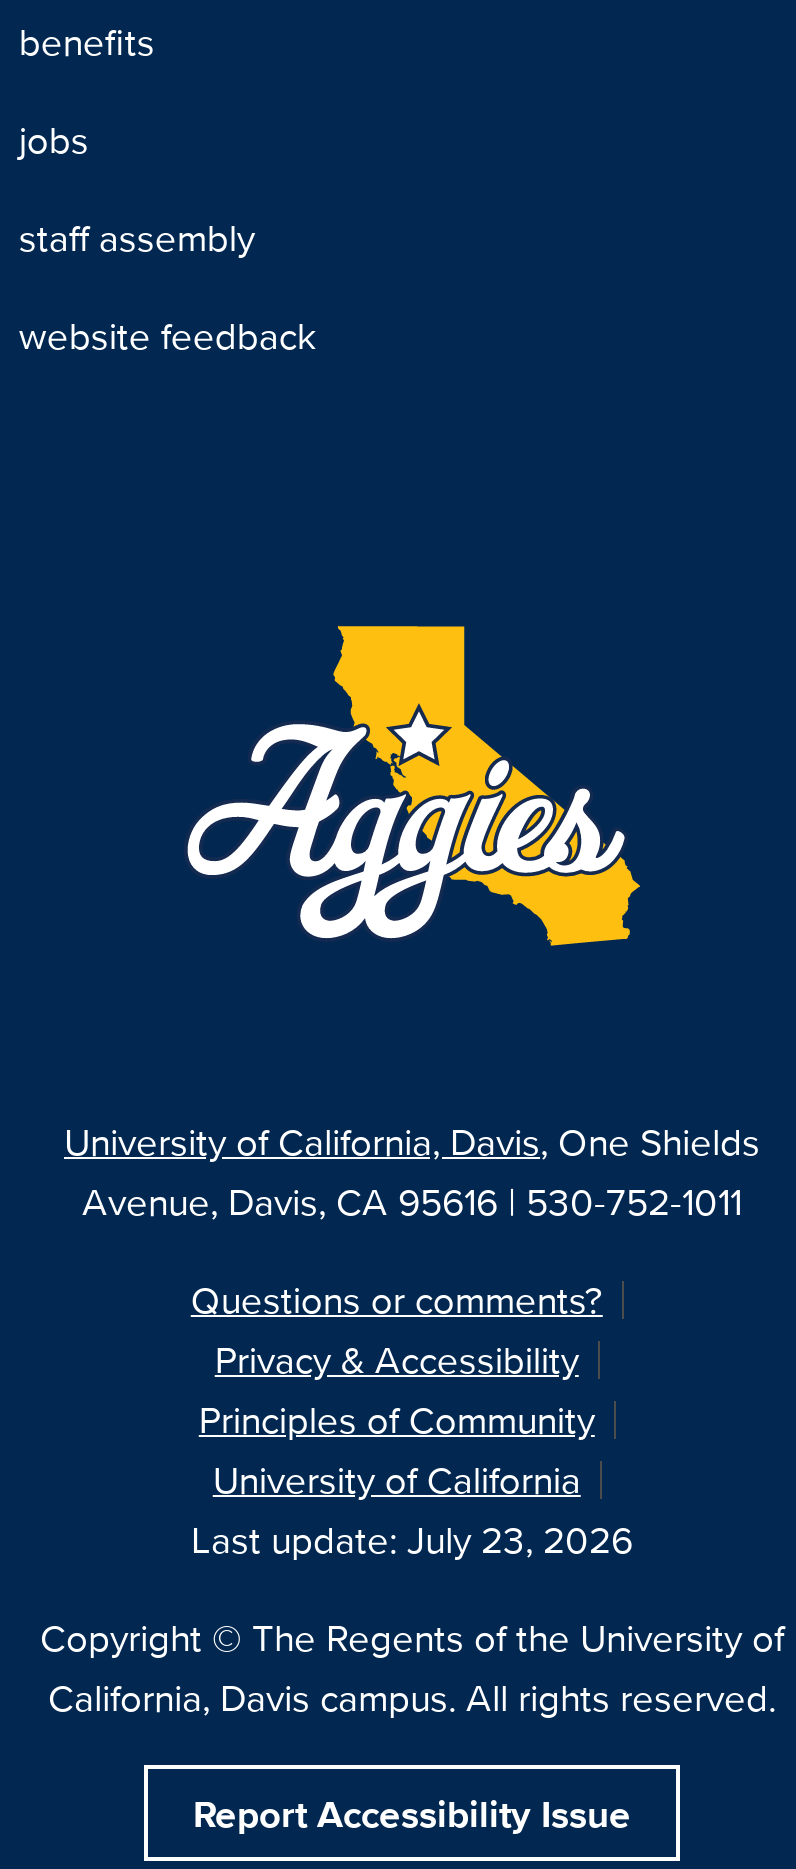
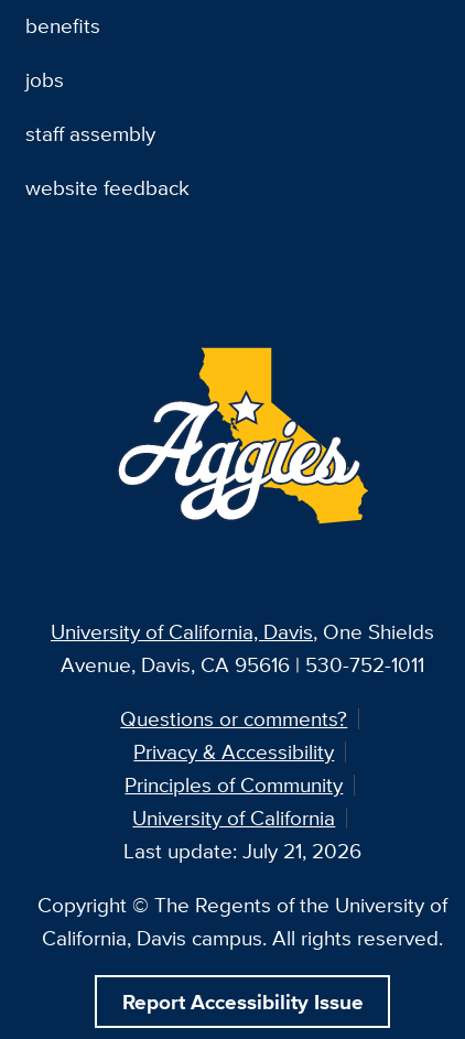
- Last update: July 23, 2026
+ Last update: July 21, 2026
